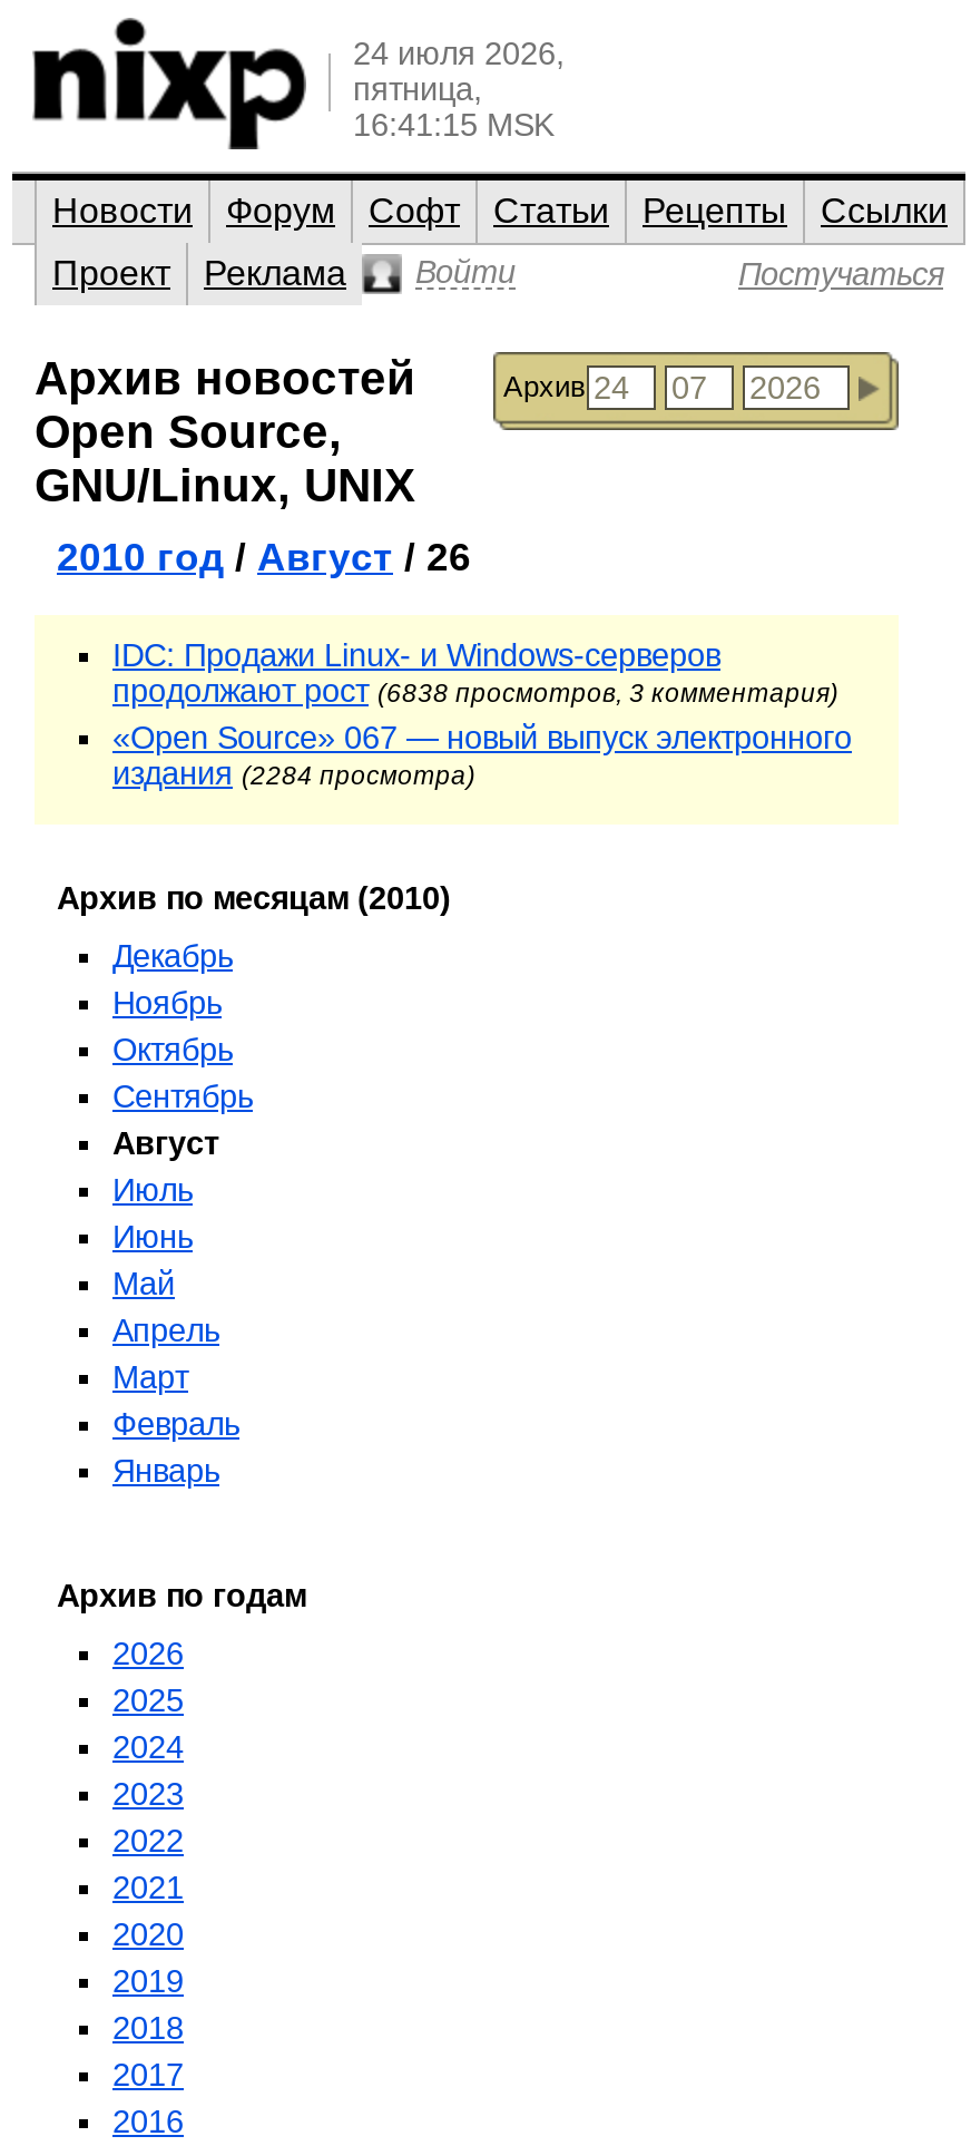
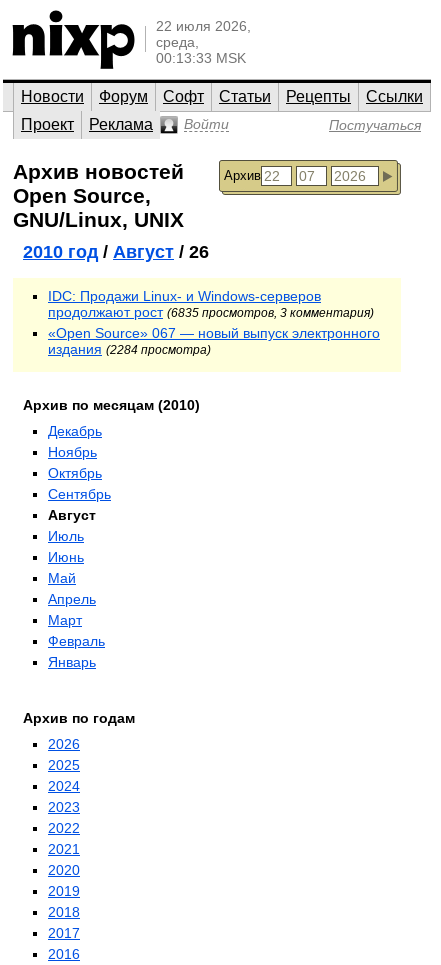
- 24 июля 2026,
- пятница,
- 16:41:15 MSK
+ 22 июля 2026,
+ среда,
+ 00:13:33 MSK

- продолжают рост (6838 просмотров, 3 комментария)
+ продолжают рост (6835 просмотров, 3 комментария)
